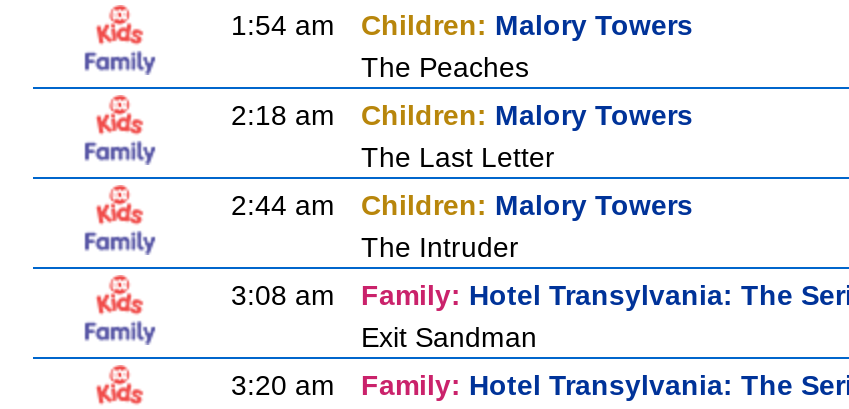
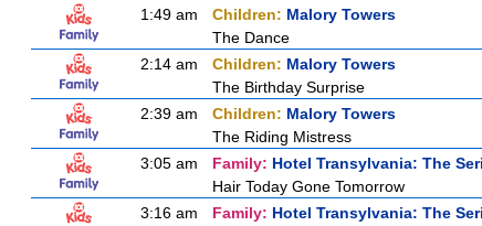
- 1:54 am Children: Malory Towers
+ 1:49 am Children: Malory Towers

- The Peaches
+ The Dance

- 2:18 am Children: Malory Towers
+ 2:14 am Children: Malory Towers

- The Last Letter
+ The Birthday Surprise

- 2:44 am Children: Malory Towers
+ 2:39 am Children: Malory Towers

- The Intruder
+ The Riding Mistress

- 3:08 am
+ 3:05 am

- Exit Sandman
+ Hair Today Gone Tomorrow

- 3:20 am
+ 3:16 am
